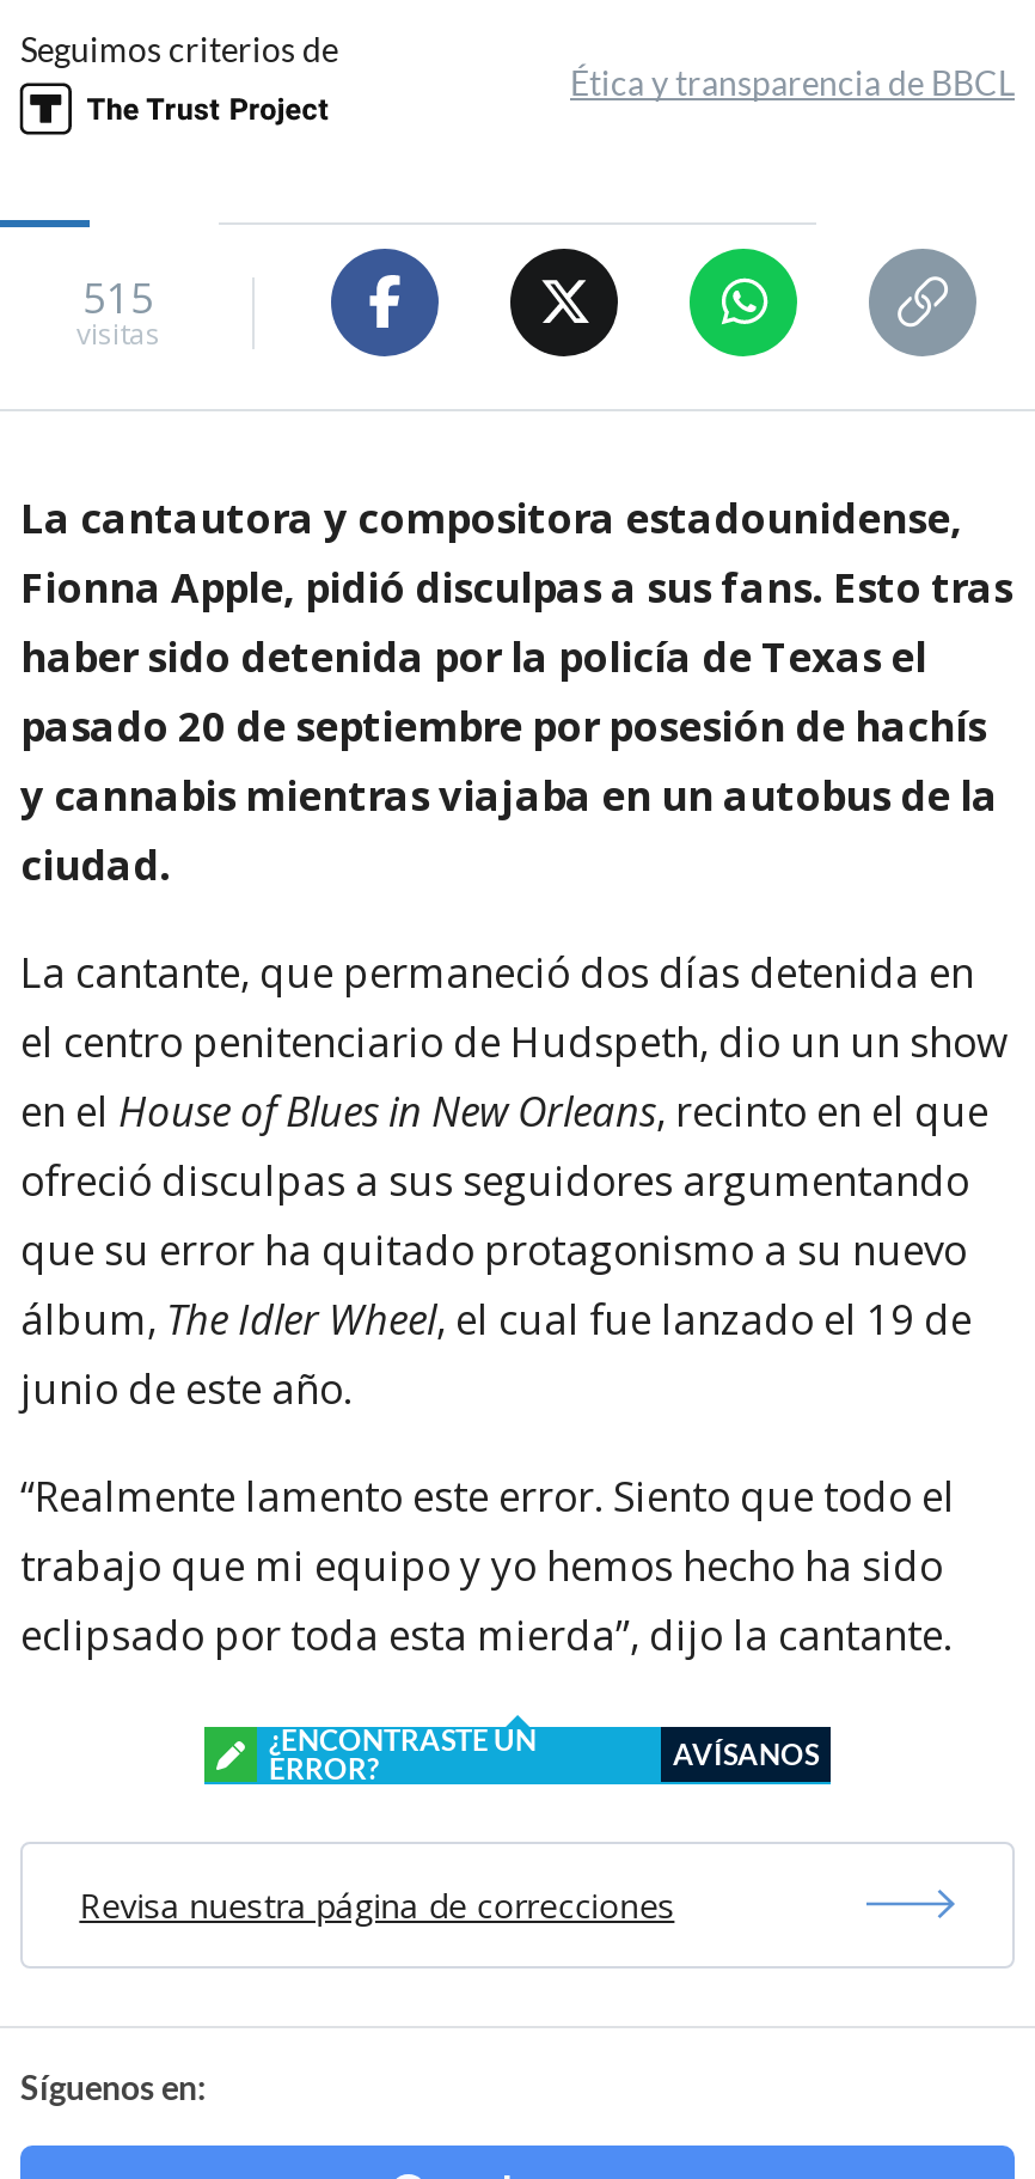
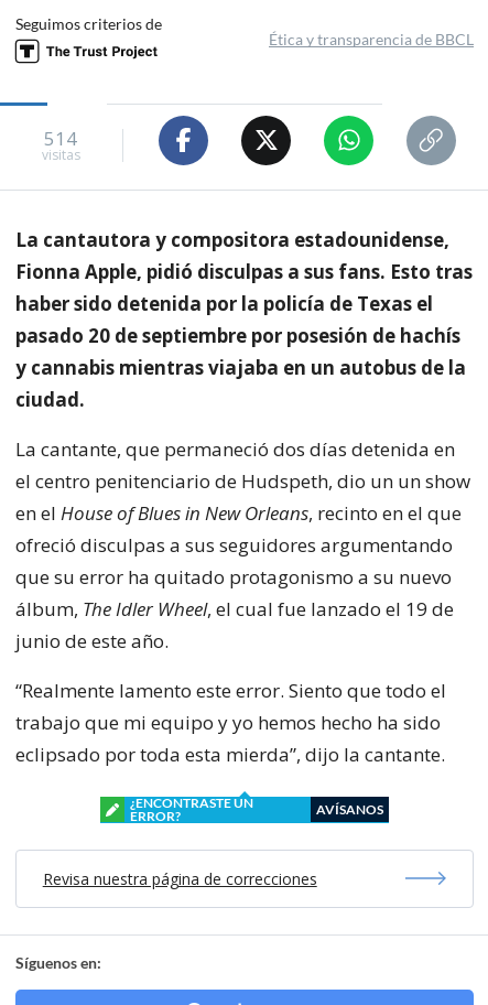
- 515
+ 514
